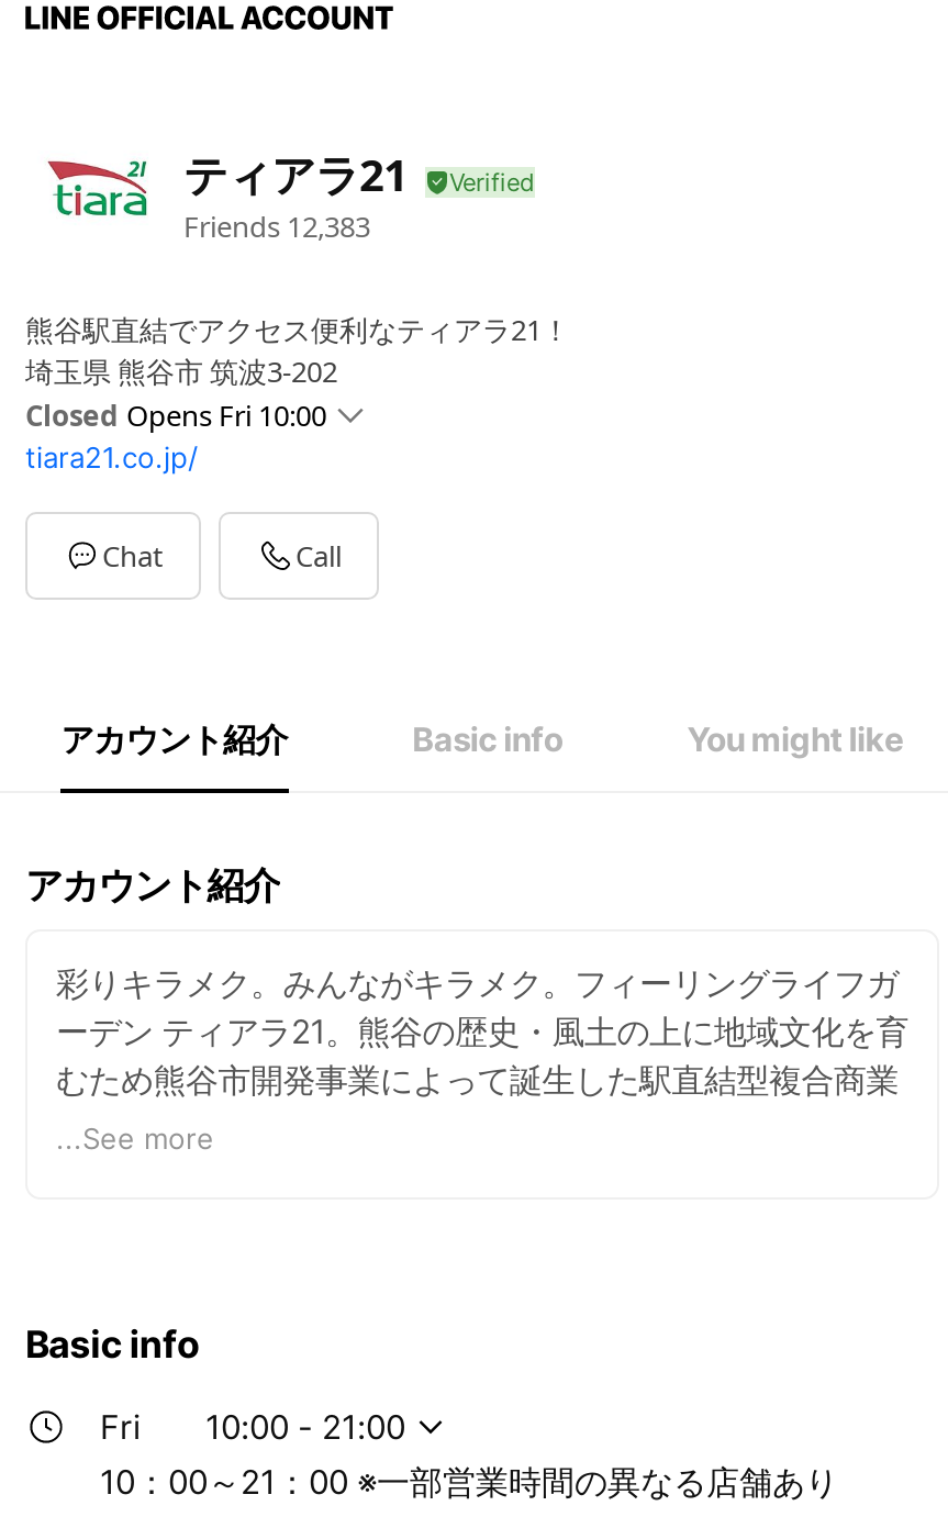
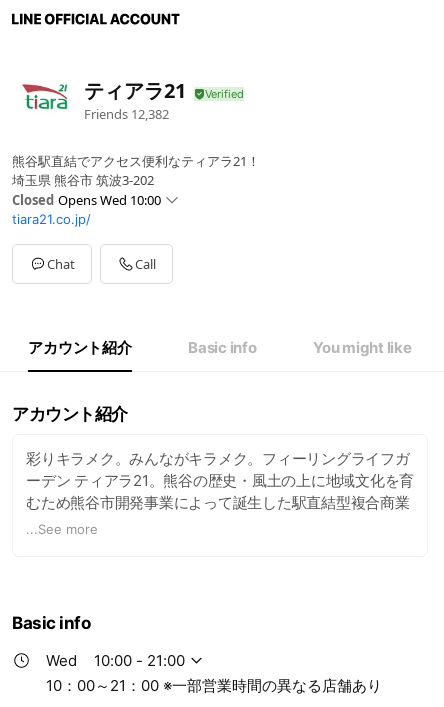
- Friends 12,383
+ Friends 12,382

- Closed Opens Fri 10:00
+ Closed Opens Wed 10:00

- Fri
+ Wed
